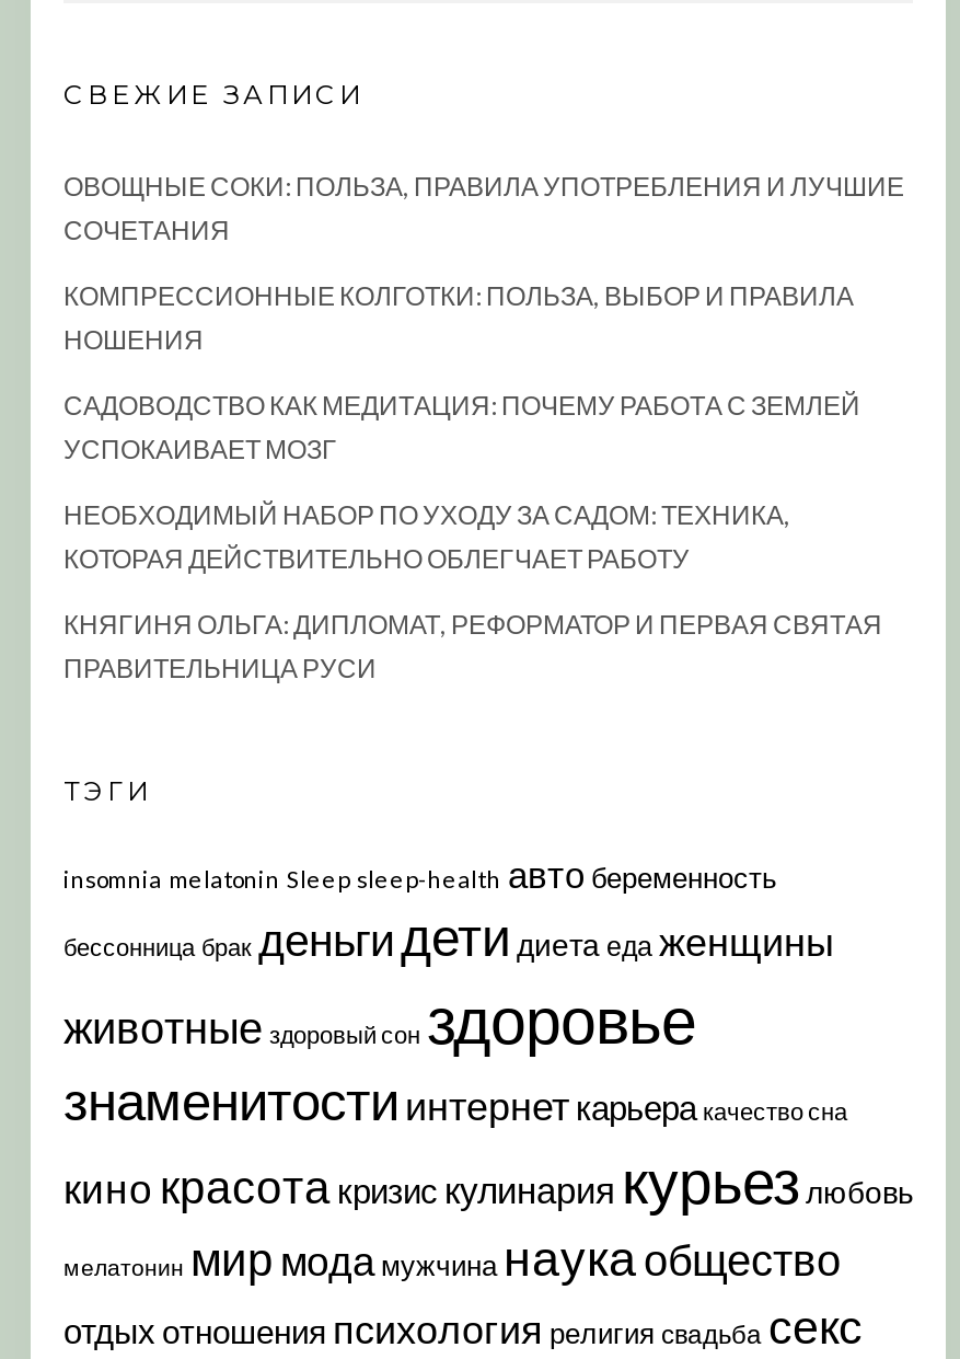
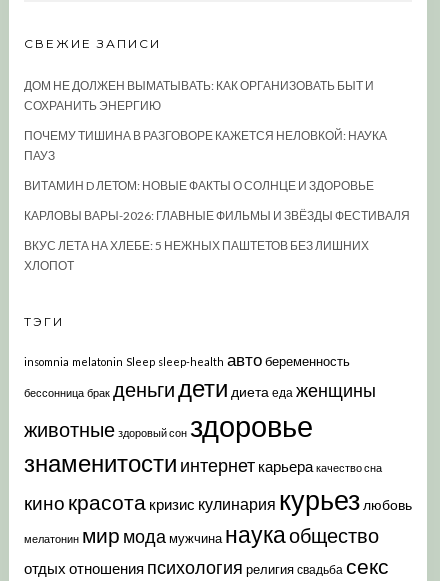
- ОВОЩНЫЕ СОКИ: ПОЛЬЗА, ПРАВИЛА УПОТРЕБЛЕНИЯ И ЛУЧШИЕ
- СОЧЕТАНИЯ
+ ДОМ НЕ ДОЛЖЕН ВЫМАТЫВАТЬ: КАК ОРГАНИЗОВАТЬ БЫТ И
+ СОХРАНИТЬ ЭНЕРГИЮ

- КОМПРЕССИОННЫЕ КОЛГОТКИ: ПОЛЬЗА, ВЫБОР И ПРАВИЛА
- НОШЕНИЯ
+ ПОЧЕМУ ТИШИНА В РАЗГОВОРЕ КАЖЕТСЯ НЕЛОВКОЙ: НАУКА
+ ПАУЗ

- САДОВОДСТВО КАК МЕДИТАЦИЯ: ПОЧЕМУ РАБОТА С ЗЕМЛЕЙ
- УСПОКАИВАЕТ МОЗГ
+ ВИТАМИН D ЛЕТОМ: НОВЫЕ ФАКТЫ О СОЛНЦЕ И ЗДОРОВЬЕ

- НЕОБХОДИМЫЙ НАБОР ПО УХОДУ ЗА САДОМ: ТЕХНИКА,
- КОТОРАЯ ДЕЙСТВИТЕЛЬНО ОБЛЕГЧАЕТ РАБОТУ
+ КАРЛОВЫ ВАРЫ-2026: ГЛАВНЫЕ ФИЛЬМЫ И ЗВЁЗДЫ ФЕСТИВАЛЯ

- КНЯГИНЯ ОЛЬГА: ДИПЛОМАТ, РЕФОРМАТОР И ПЕРВАЯ СВЯТАЯ
- ПРАВИТЕЛЬНИЦА РУСИ
+ ВКУС ЛЕТА НА ХЛЕБЕ: 5 НЕЖНЫХ ПАШТЕТОВ БЕЗ ЛИШНИХ
+ ХЛОПОТ
